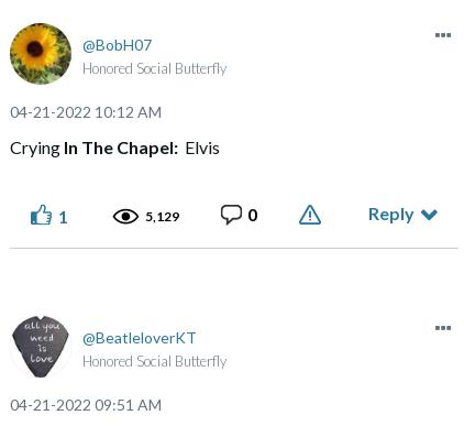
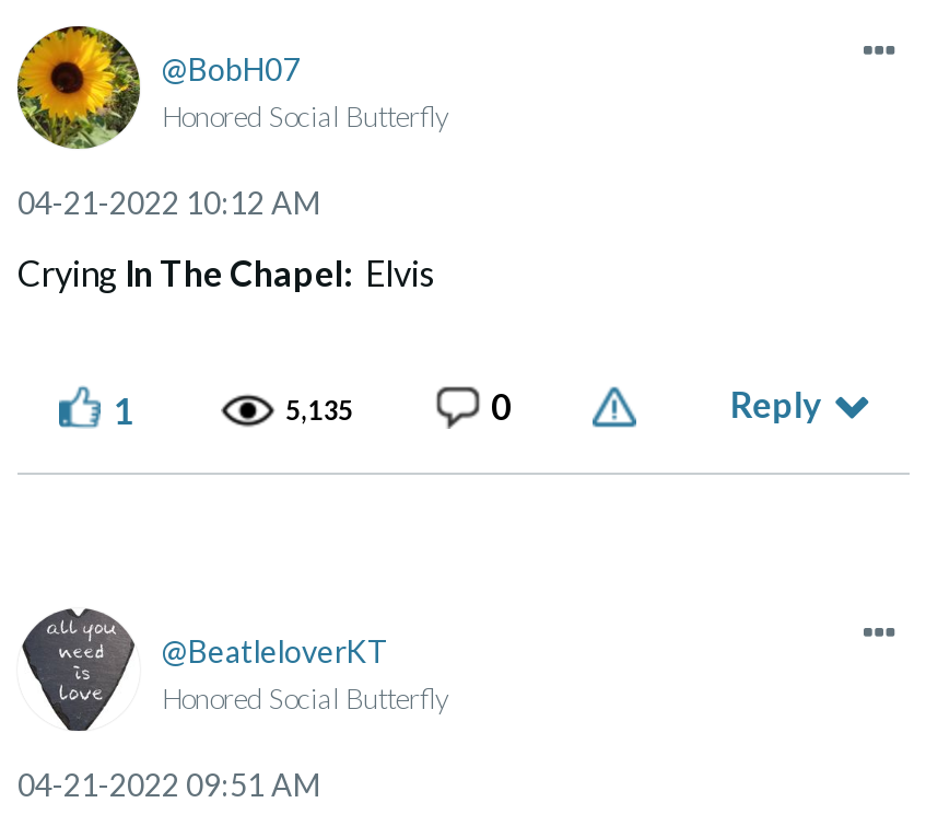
- 5,129
+ 5,135
